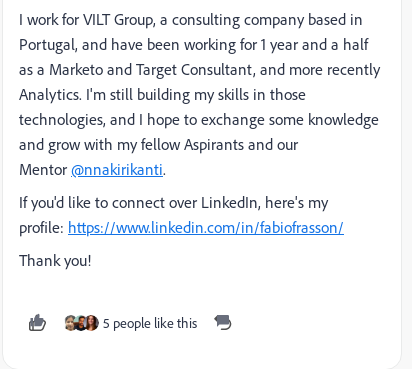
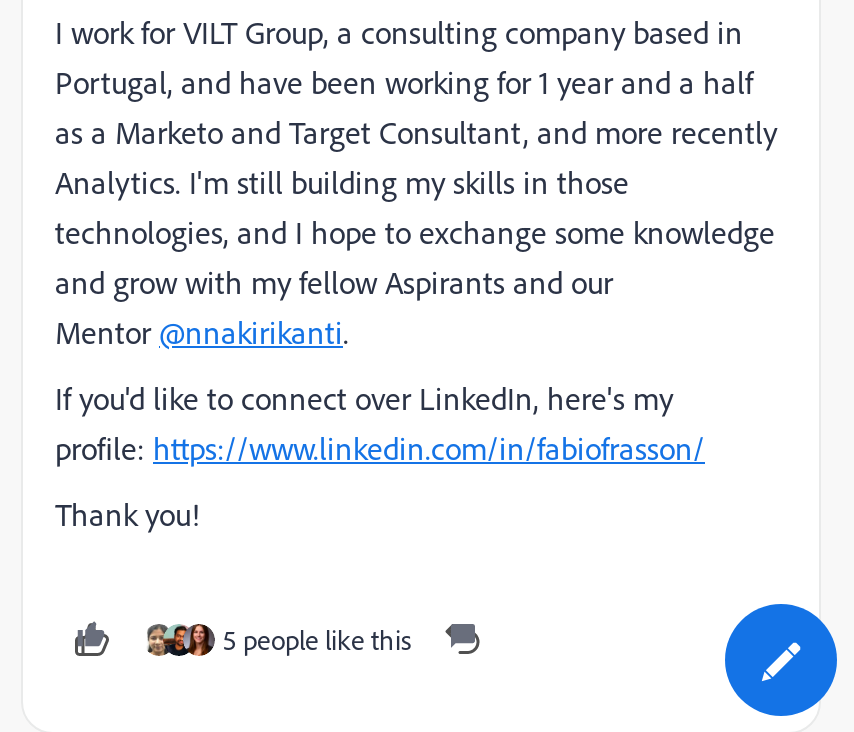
+ [image]
